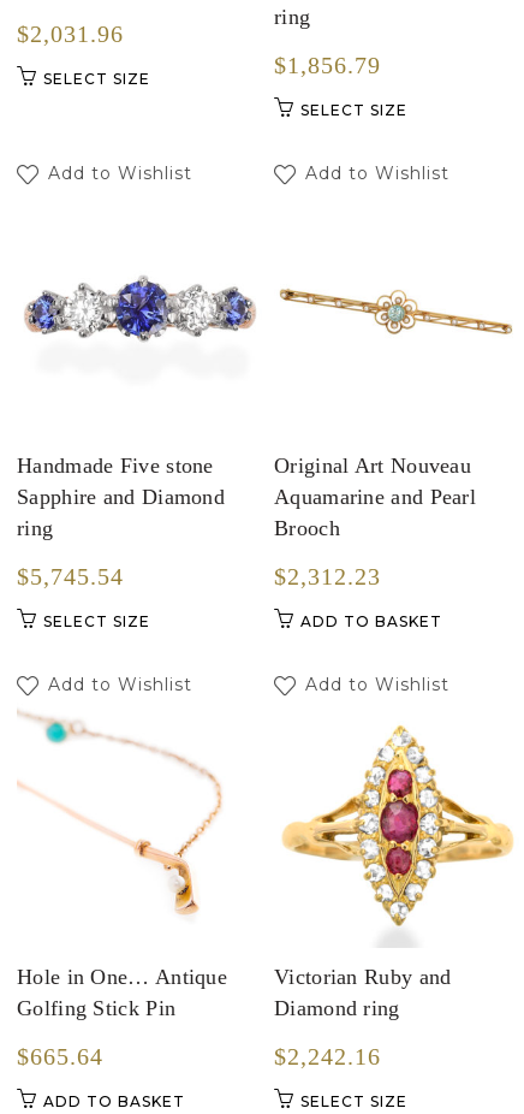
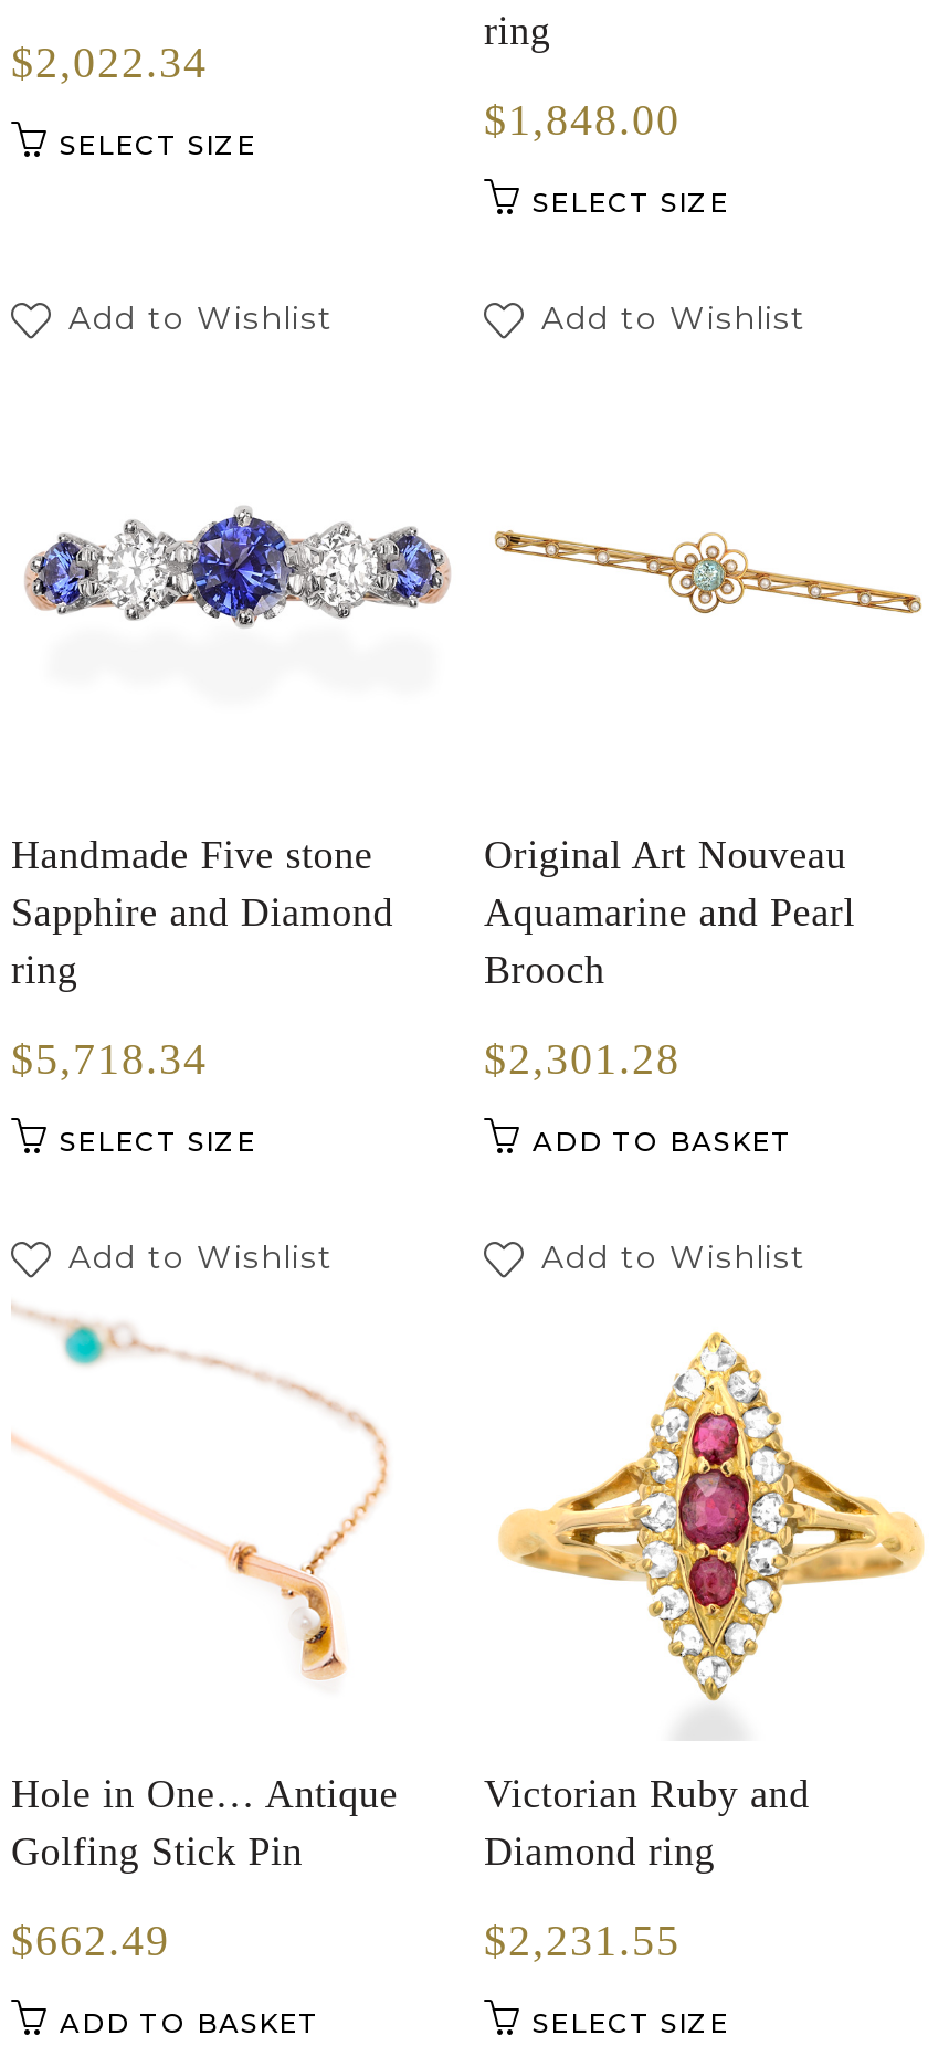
- $2,031.96
+ $2,022.34

- $1,856.79
+ $1,848.00

- $5,745.54
+ $5,718.34

- $2,312.23
+ $2,301.28

- $665.64
+ $662.49

- $2,242.16
+ $2,231.55
